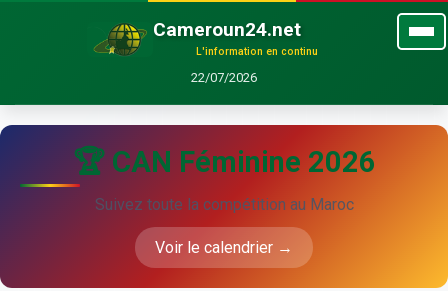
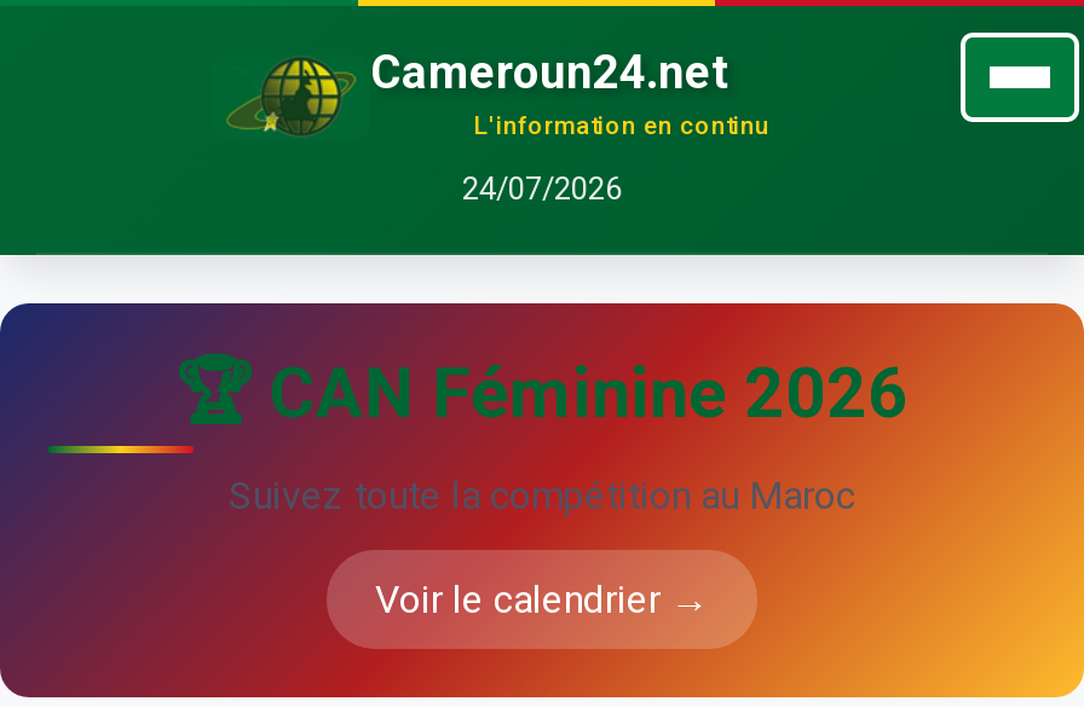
- 22/07/2026
+ 24/07/2026
